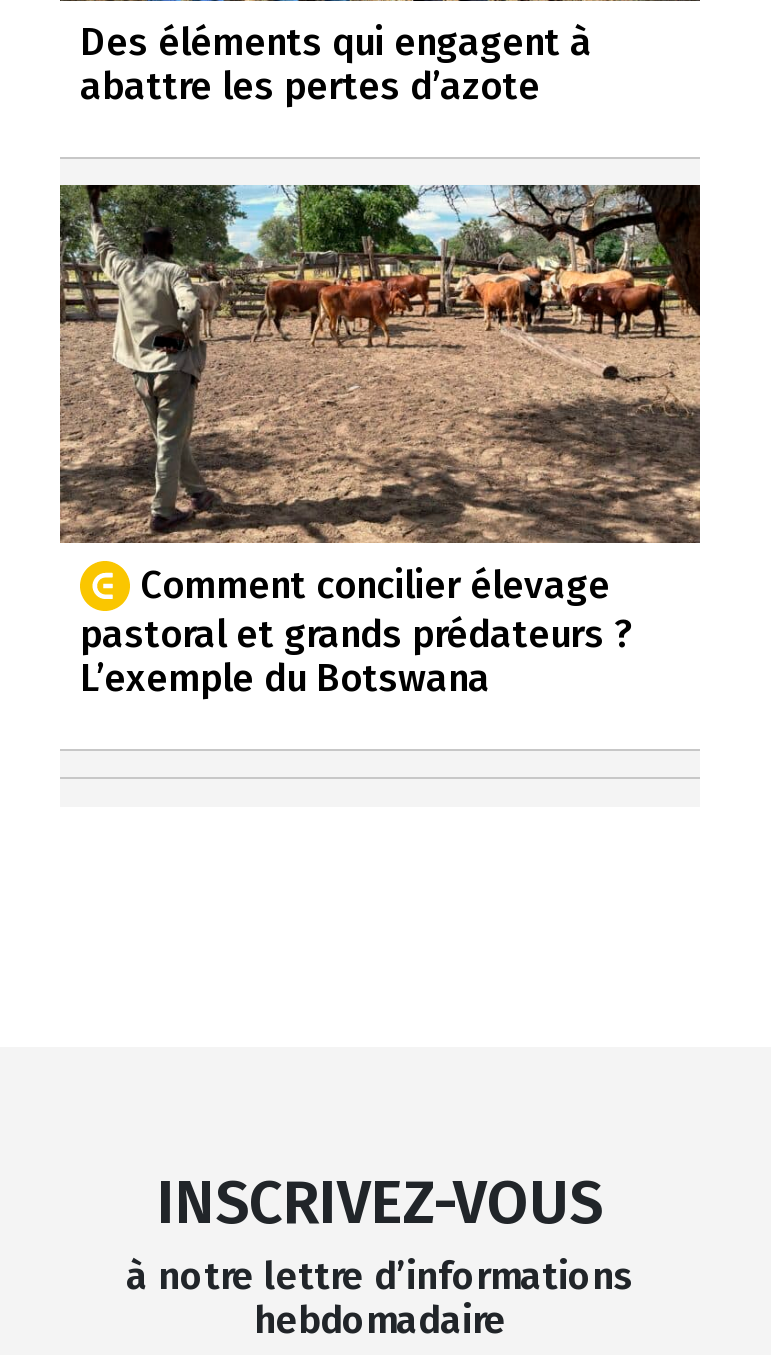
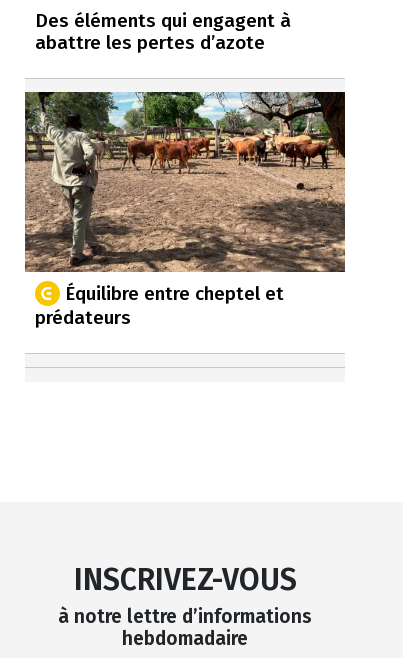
- Comment concilier élevage
- pastoral et grands prédateurs ?
- L’exemple du Botswana
+ Équilibre entre cheptel et
+ prédateurs
